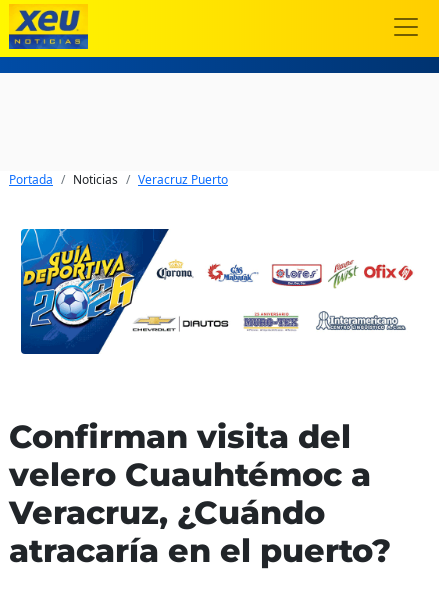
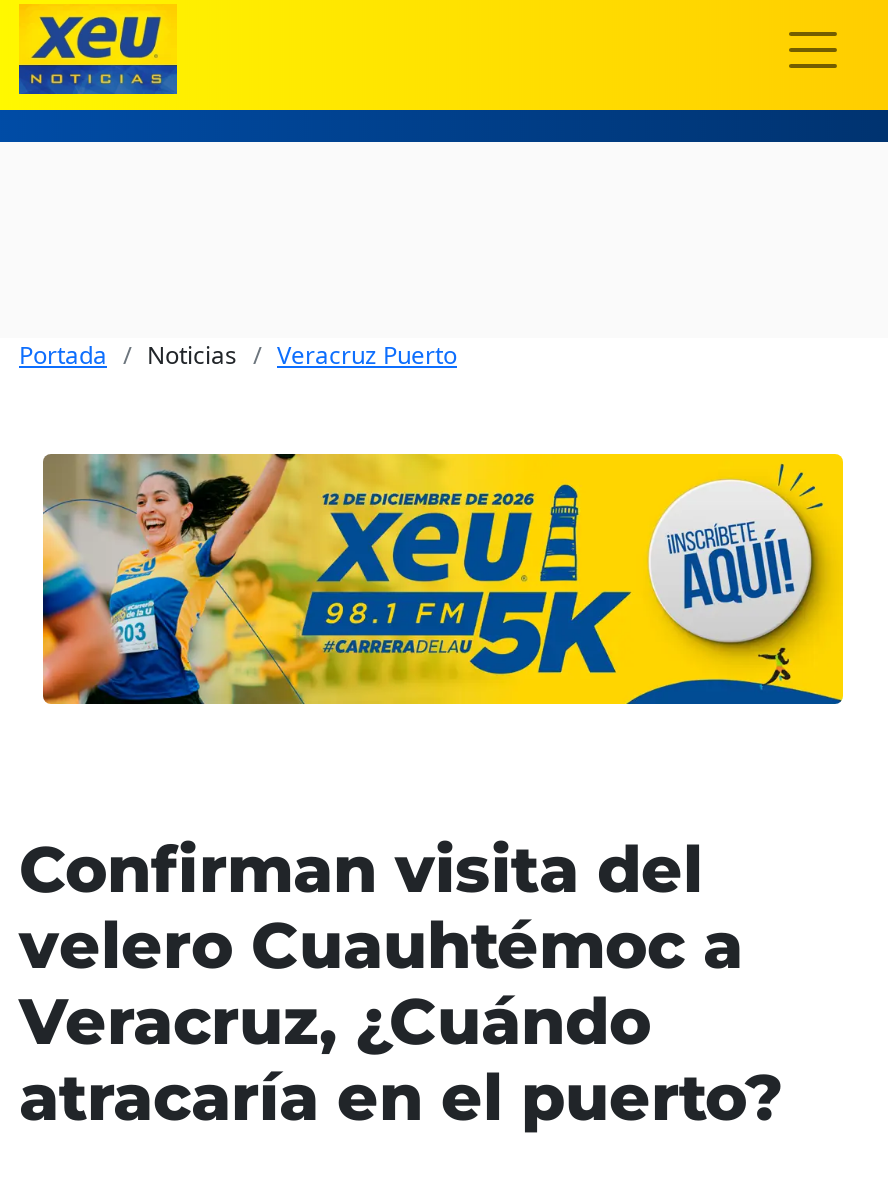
- [image]
+ [image]
